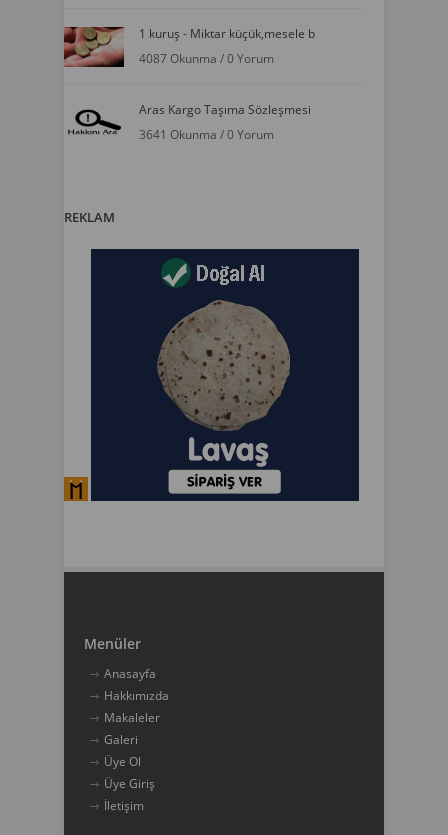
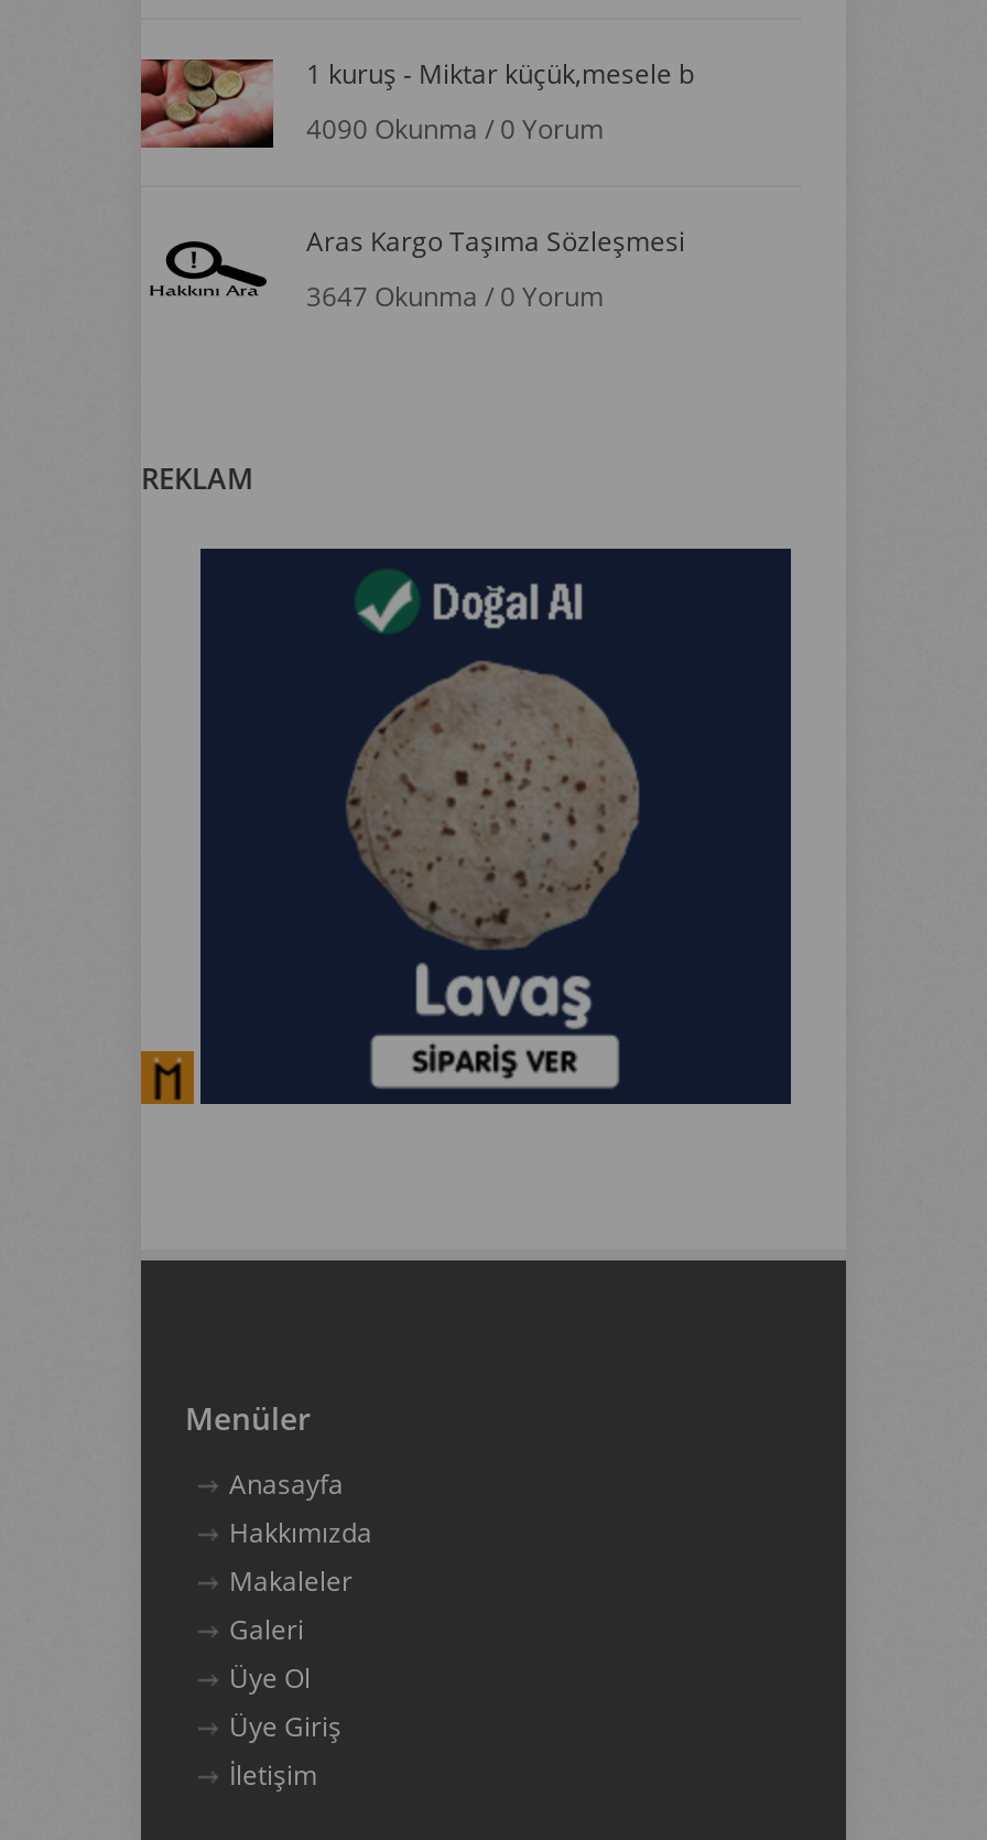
- 4087 Okunma / 0 Yorum
+ 4090 Okunma / 0 Yorum

- 3641 Okunma / 0 Yorum
+ 3647 Okunma / 0 Yorum
